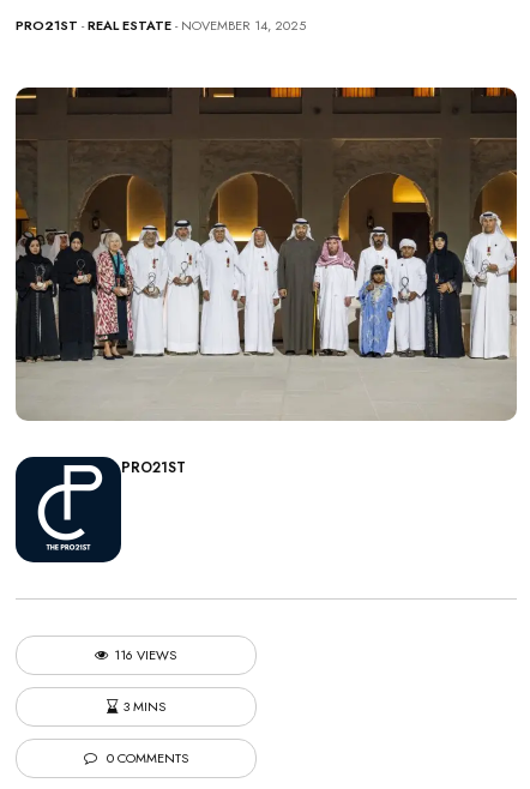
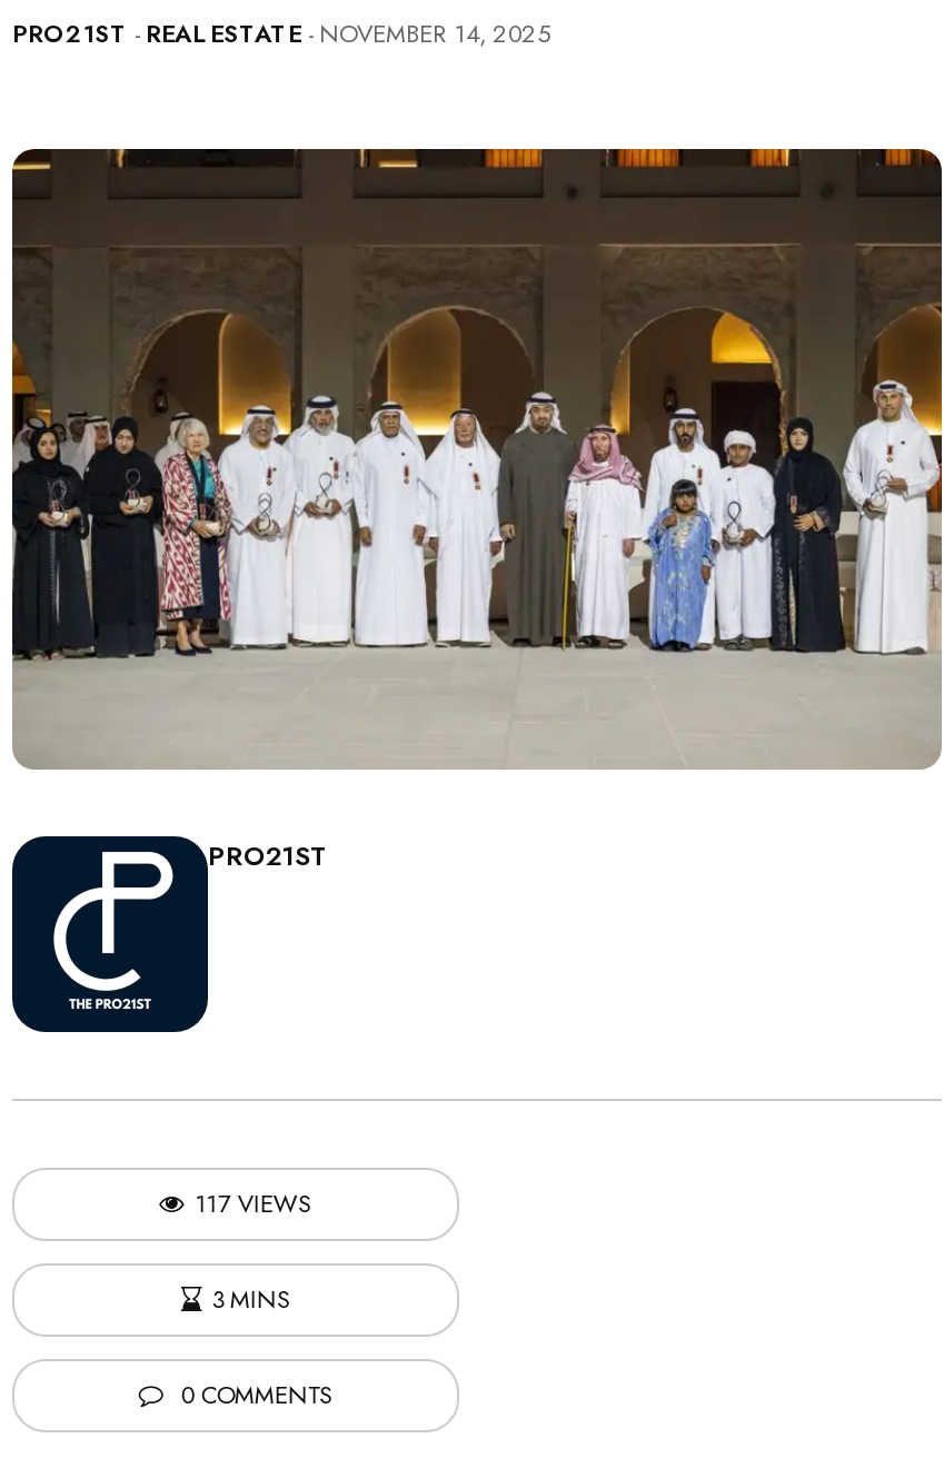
- 116 VIEWS
+ 117 VIEWS
